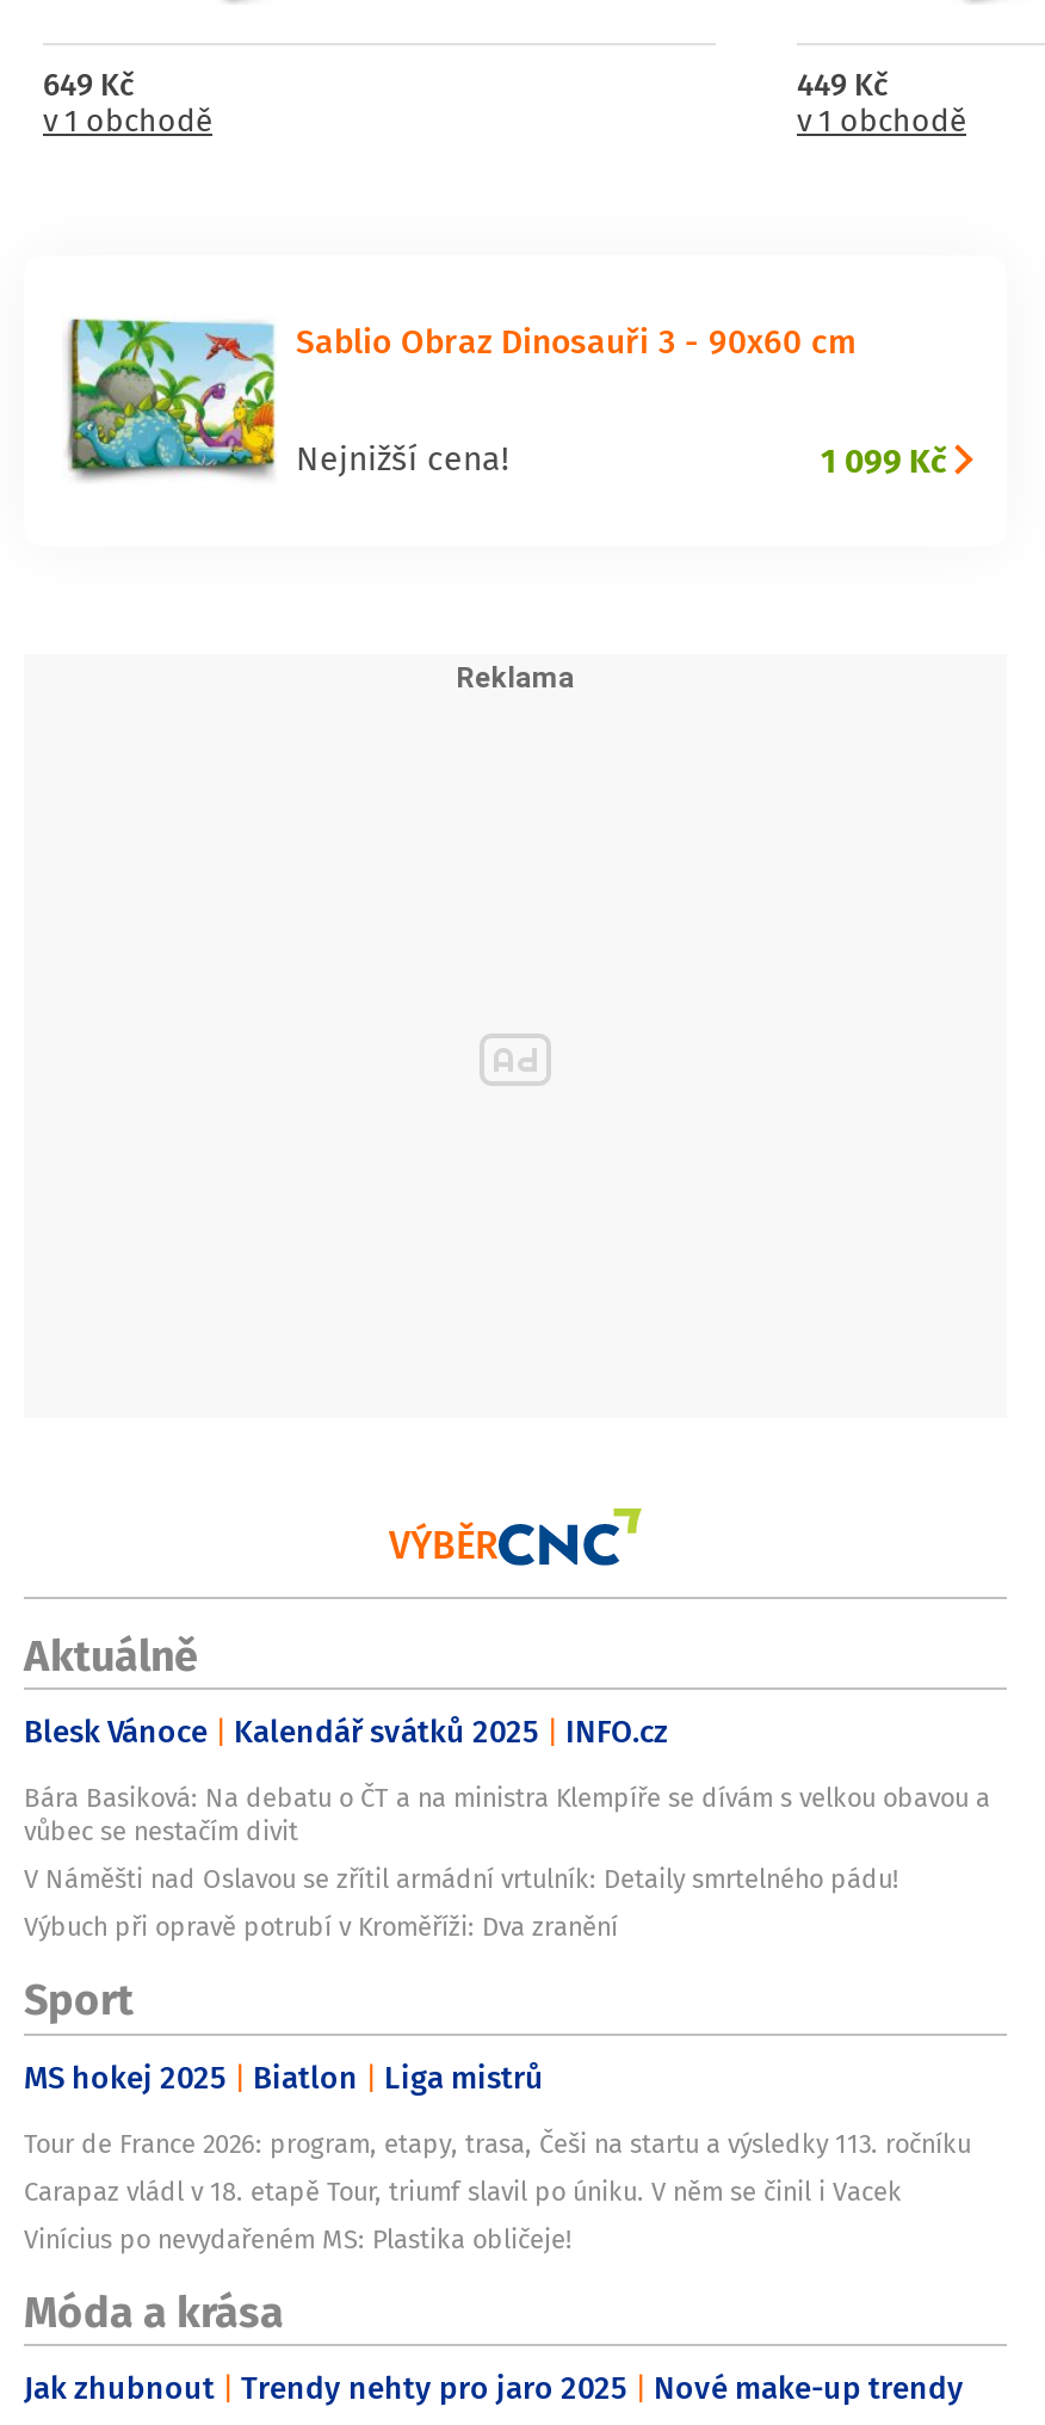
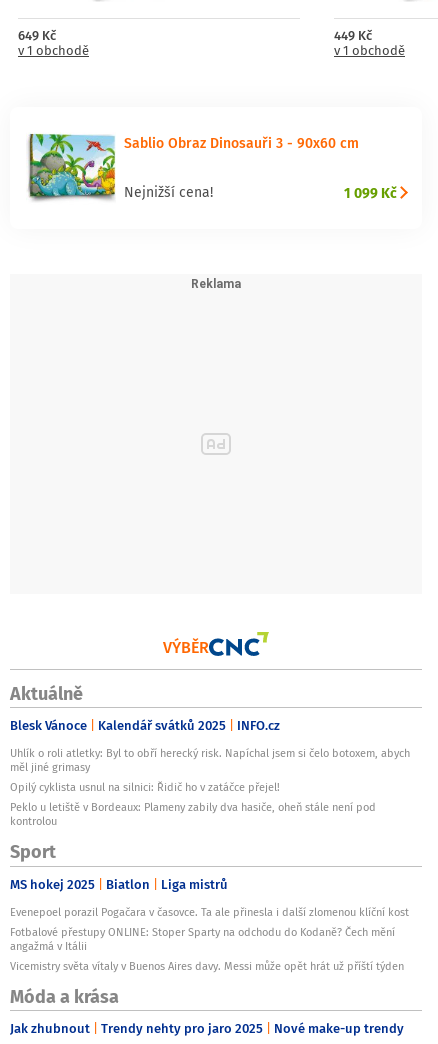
- Bára Basiková: Na debatu o ČT a na ministra Klempíře se dívám s velkou obavou a
- vůbec se nestačím divit
- V Náměšti nad Oslavou se zřítil armádní vrtulník: Detaily smrtelného pádu!
- Výbuch při opravě potrubí v Kroměříži: Dva zranění
+ Uhlík o roli atletky: Byl to obří herecký risk. Napíchal jsem si čelo botoxem, abych
+ měl jiné grimasy
+ Opilý cyklista usnul na silnici: Řidič ho v zatáčce přejel!
+ Peklo u letiště v Bordeaux: Plameny zabily dva hasiče, oheň stále není pod
+ kontrolou

- Tour de France 2026: program, etapy, trasa, Češi na startu a výsledky 113. ročníku
- Carapaz vládl v 18. etapě Tour, triumf slavil po úniku. V něm se činil i Vacek
- Vinícius po nevydařeném MS: Plastika obličeje!
+ Evenepoel porazil Pogačara v časovce. Ta ale přinesla i další zlomenou klíční kost
+ Fotbalové přestupy ONLINE: Stoper Sparty na odchodu do Kodaně? Čech mění
+ angažmá v Itálii
+ Vicemistry světa vítaly v Buenos Aires davy. Messi může opět hrát už příští týden
